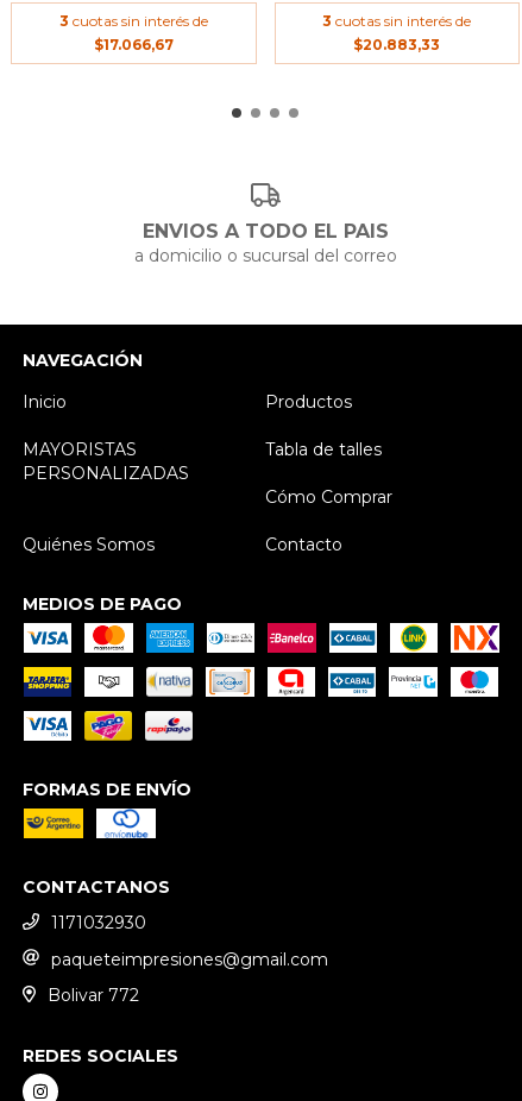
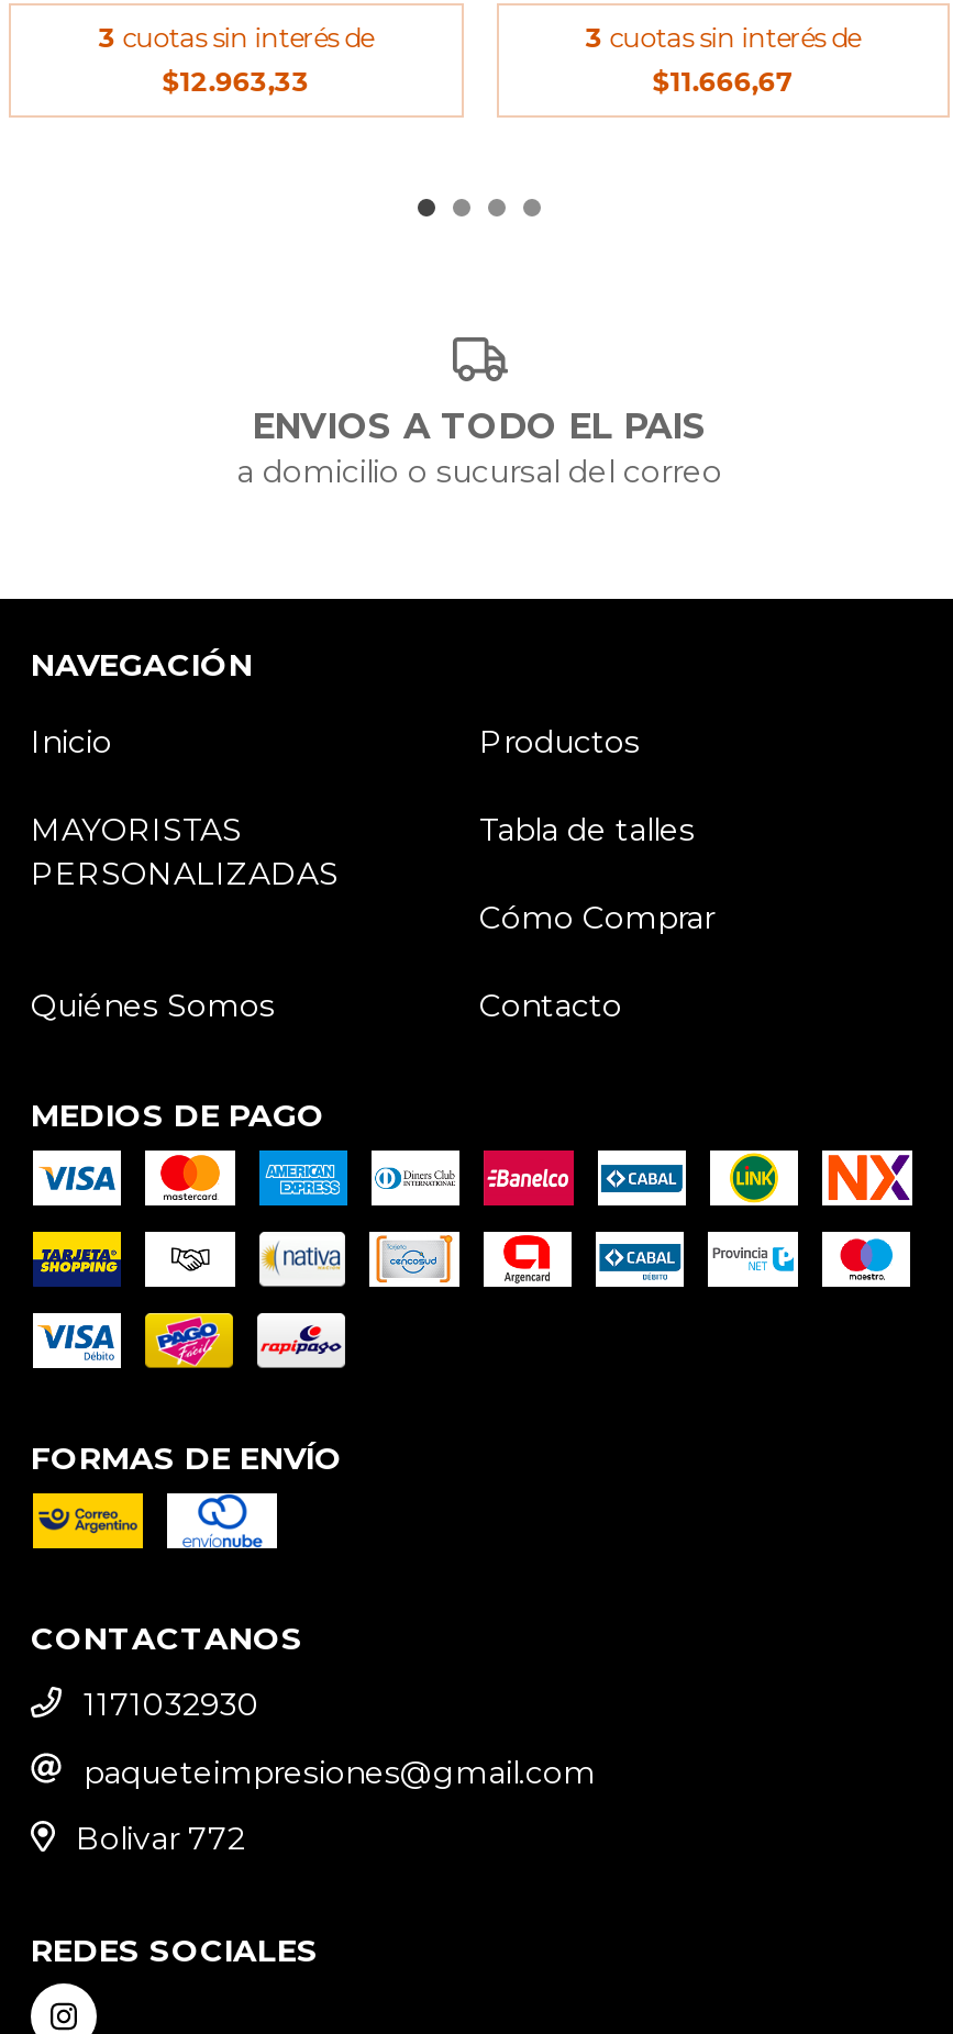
- $17.066,67
+ $12.963,33

- $20.883,33
+ $11.666,67
